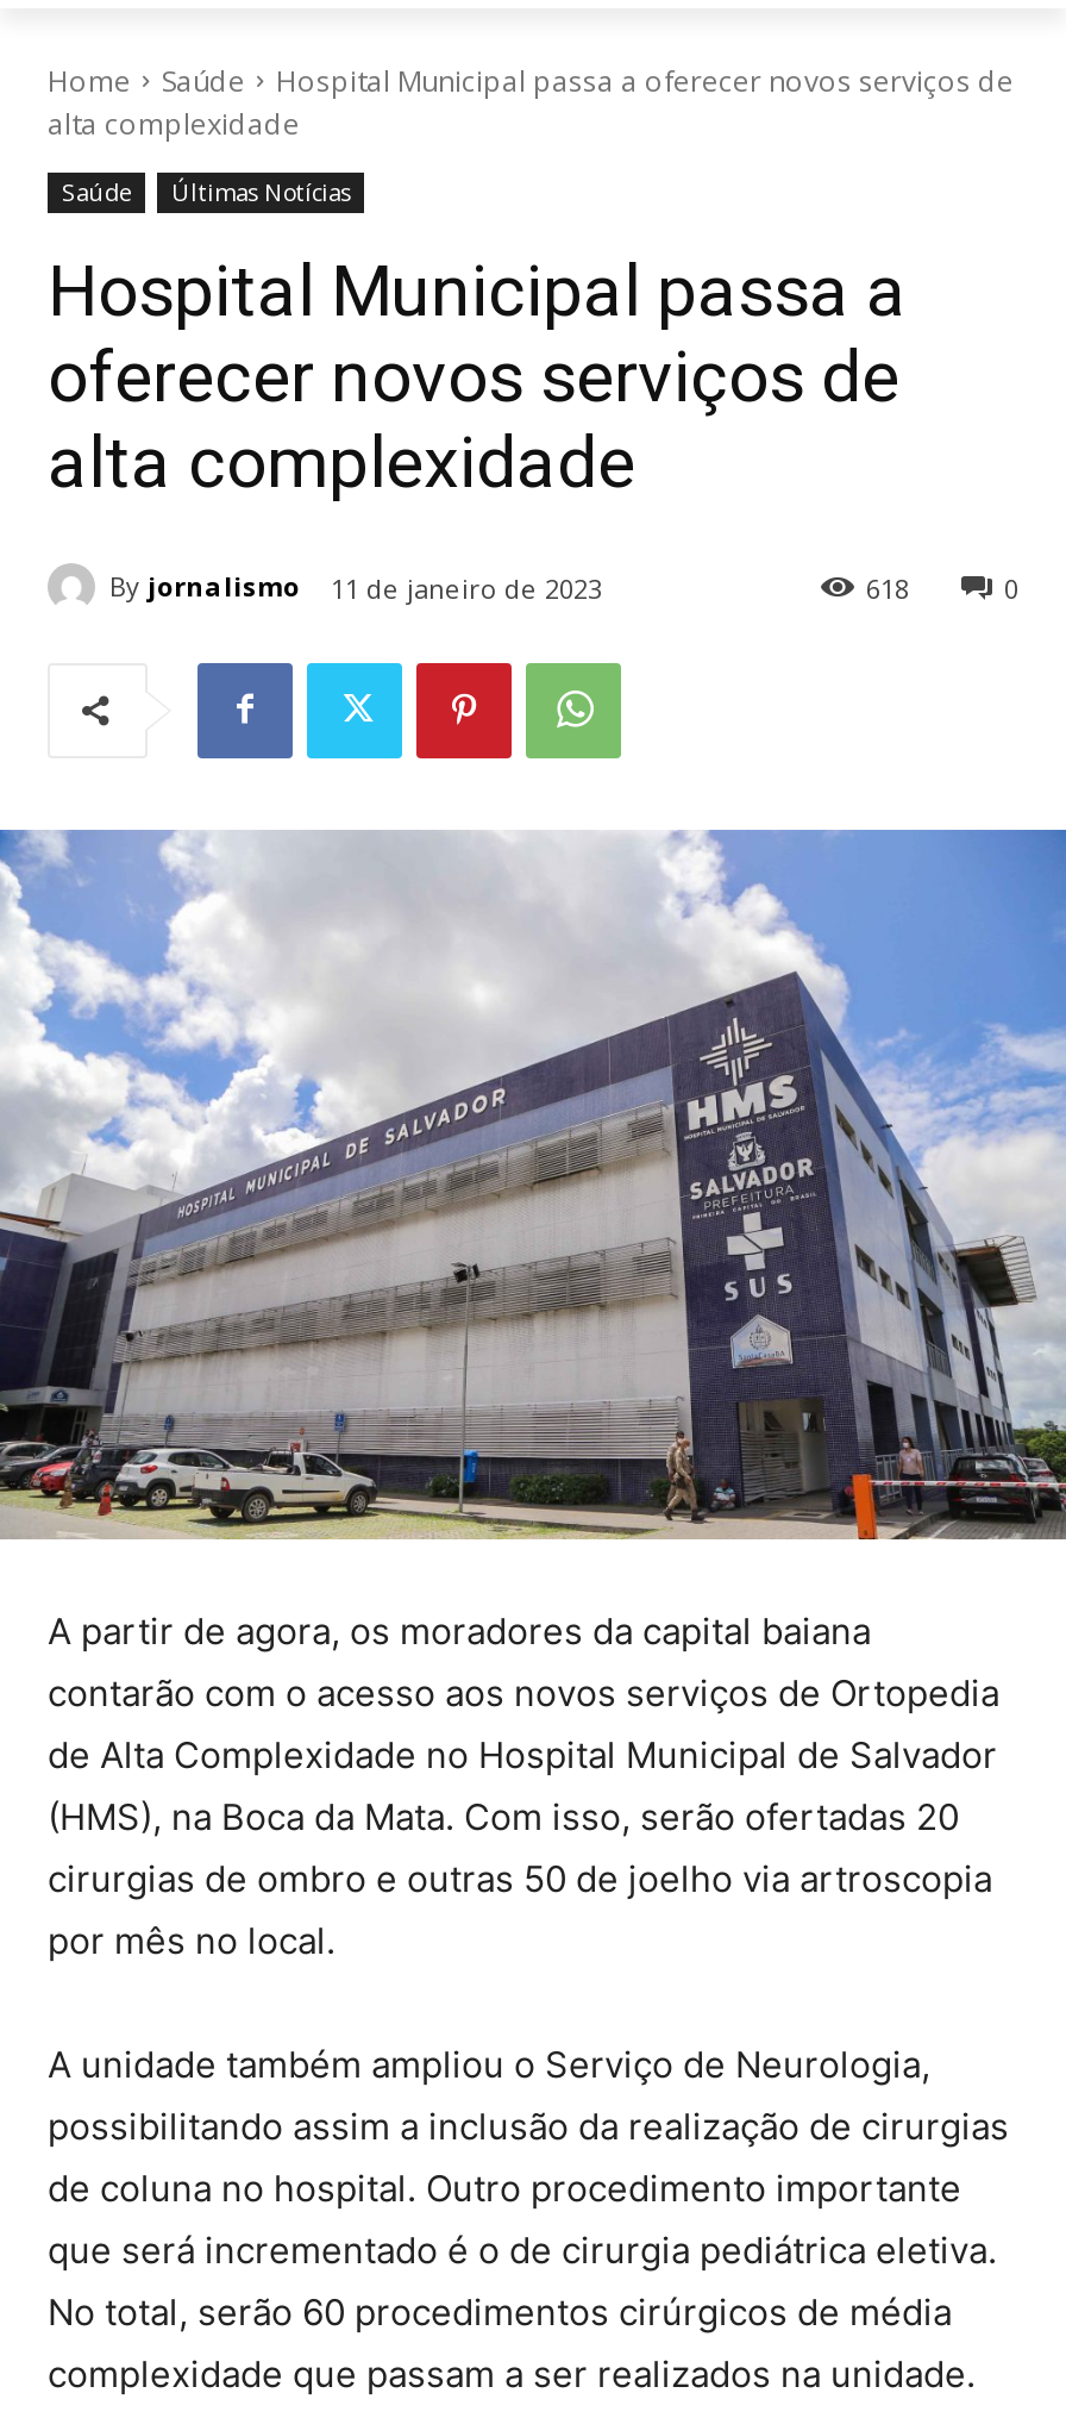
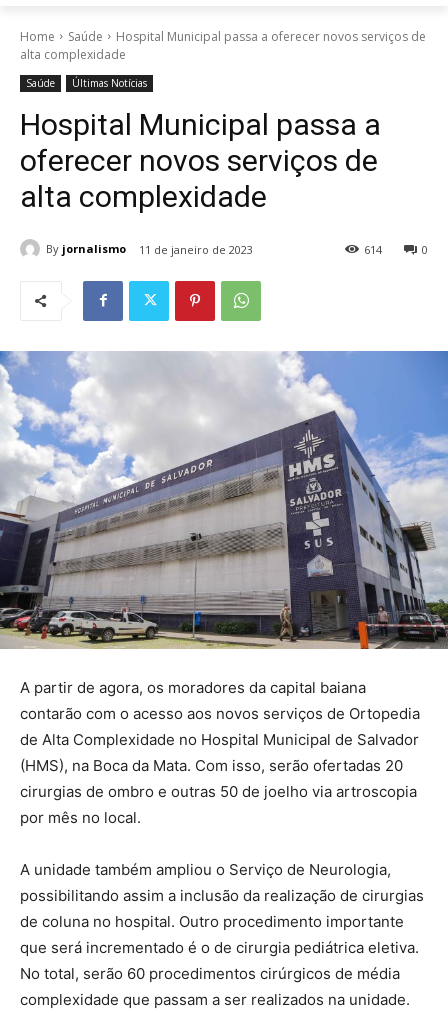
- 618
+ 614
